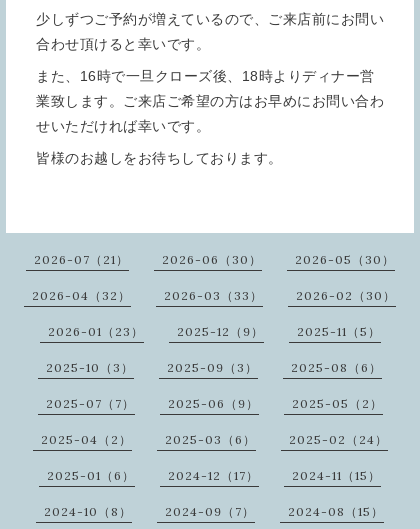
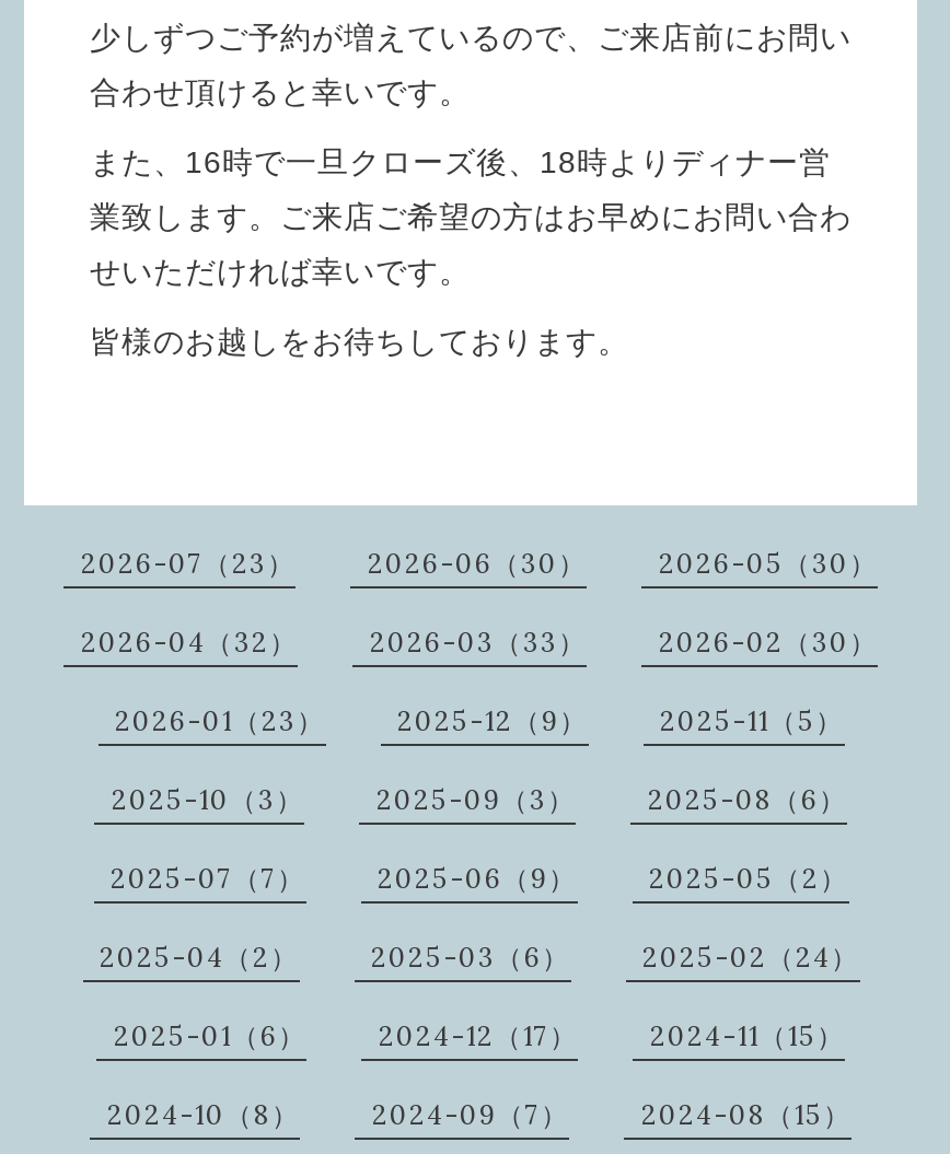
- 2026-07（21）
+ 2026-07（23）
